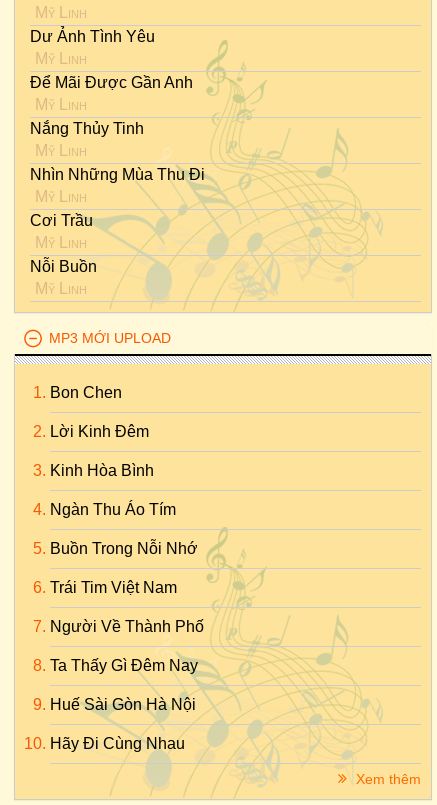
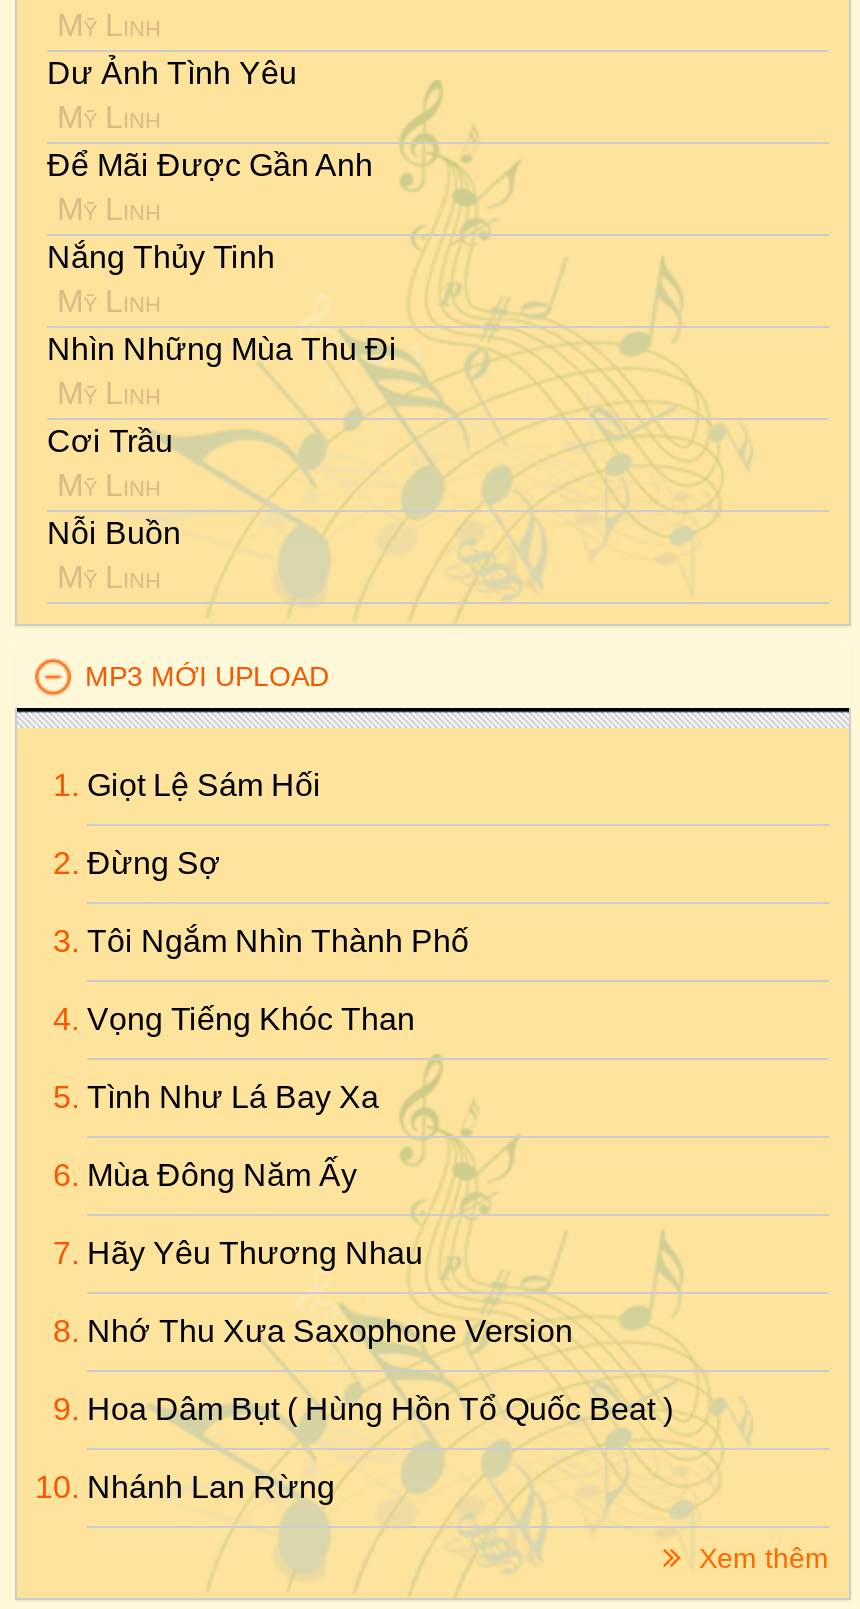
- Bon Chen
+ Giọt Lệ Sám Hối

- Lời Kinh Đêm
+ Đừng Sợ

- Kinh Hòa Bình
+ Tôi Ngắm Nhìn Thành Phố

- Ngàn Thu Áo Tím
+ Vọng Tiếng Khóc Than

- Buồn Trong Nỗi Nhớ
+ Tình Như Lá Bay Xa

- Trái Tim Việt Nam
+ Mùa Đông Năm Ấy

- Người Về Thành Phố
+ Hãy Yêu Thương Nhau

- Ta Thấy Gì Đêm Nay
+ Nhớ Thu Xưa Saxophone Version

- Huế Sài Gòn Hà Nội
+ Hoa Dâm Bụt ( Hùng Hồn Tổ Quốc Beat )

- Hãy Đi Cùng Nhau
+ Nhánh Lan Rừng
